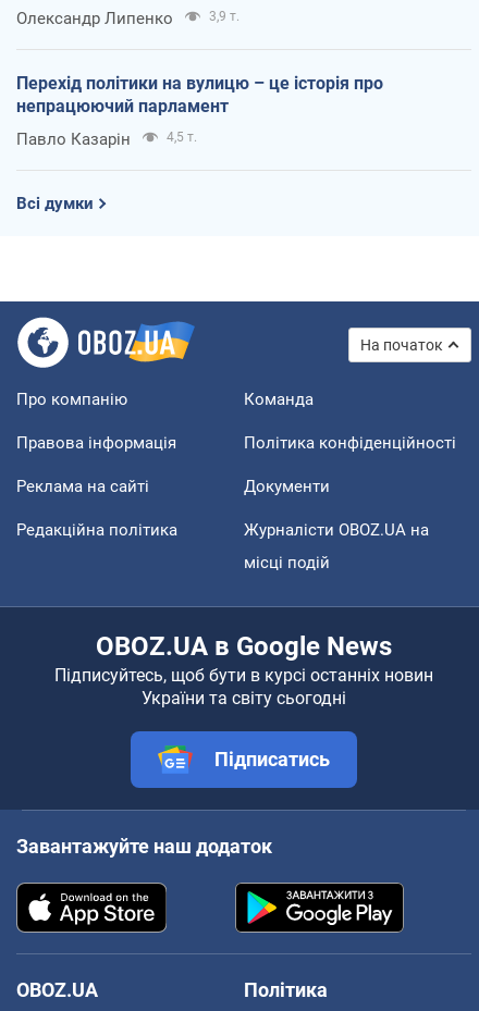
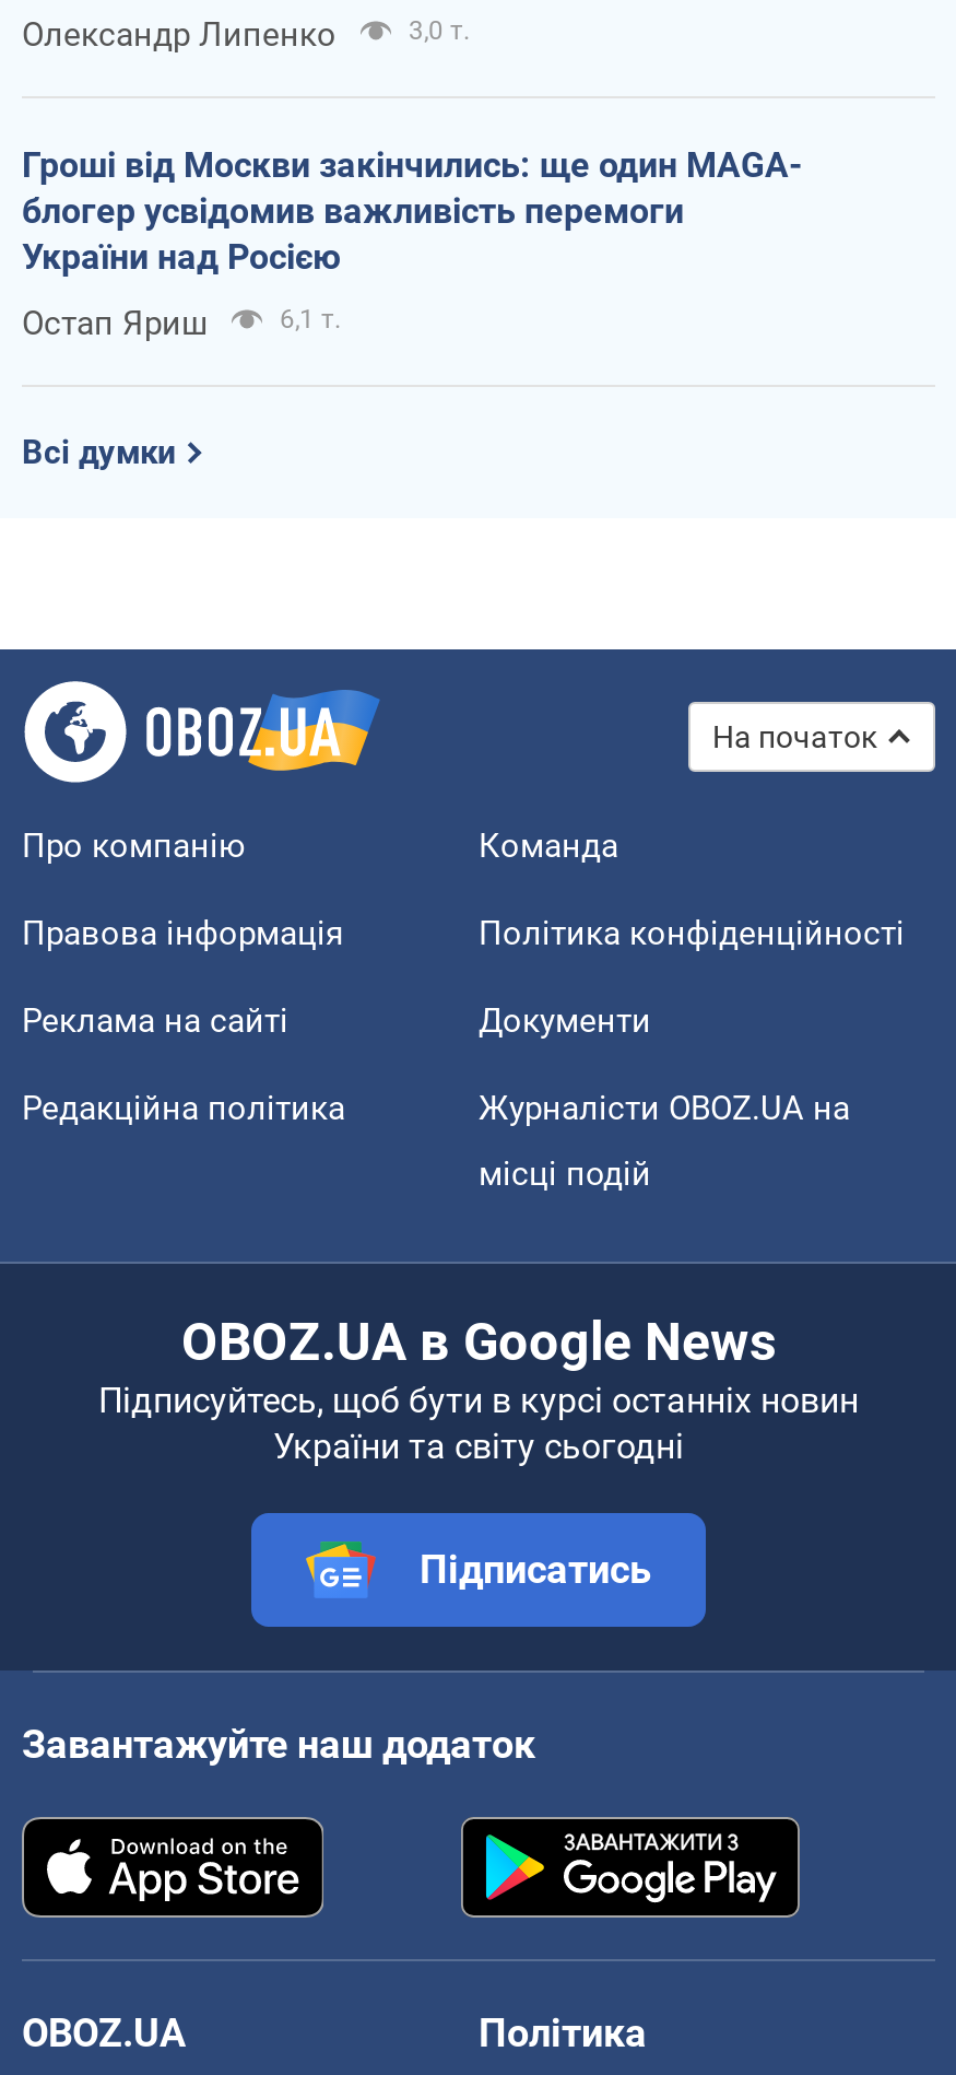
- 3,9 т.
+ 3,0 т.

- Перехід політики на вулицю – це історія про
- непрацюючий парламент
+ Гроші від Москви закінчились: ще один MAGA-
+ блогер усвідомив важливість перемоги
+ України над Росією

- Павло Казарін
- 4,5 т.
+ Остап Яриш
+ 6,1 т.
